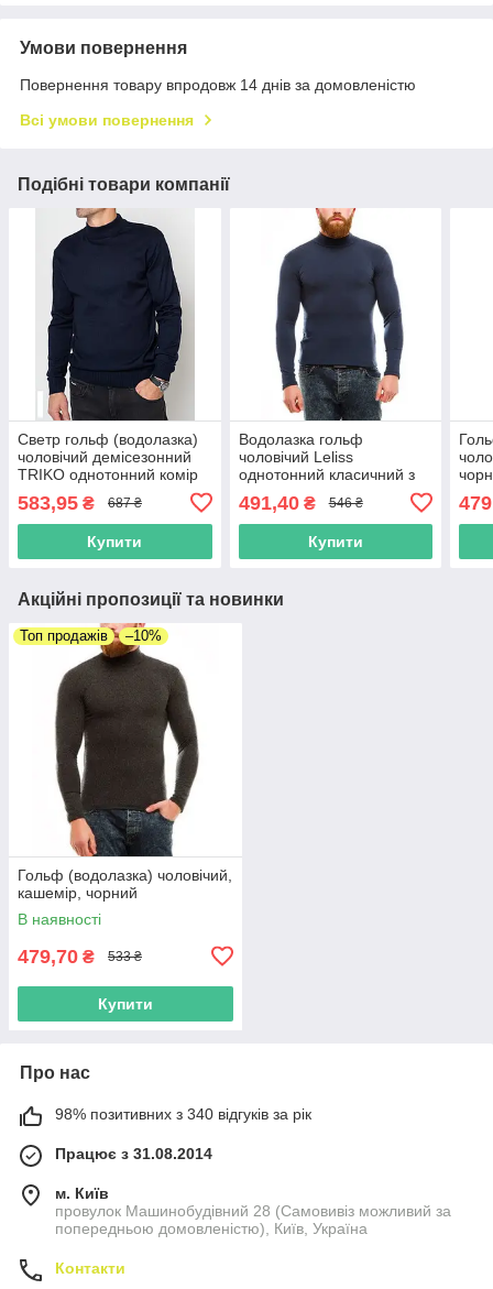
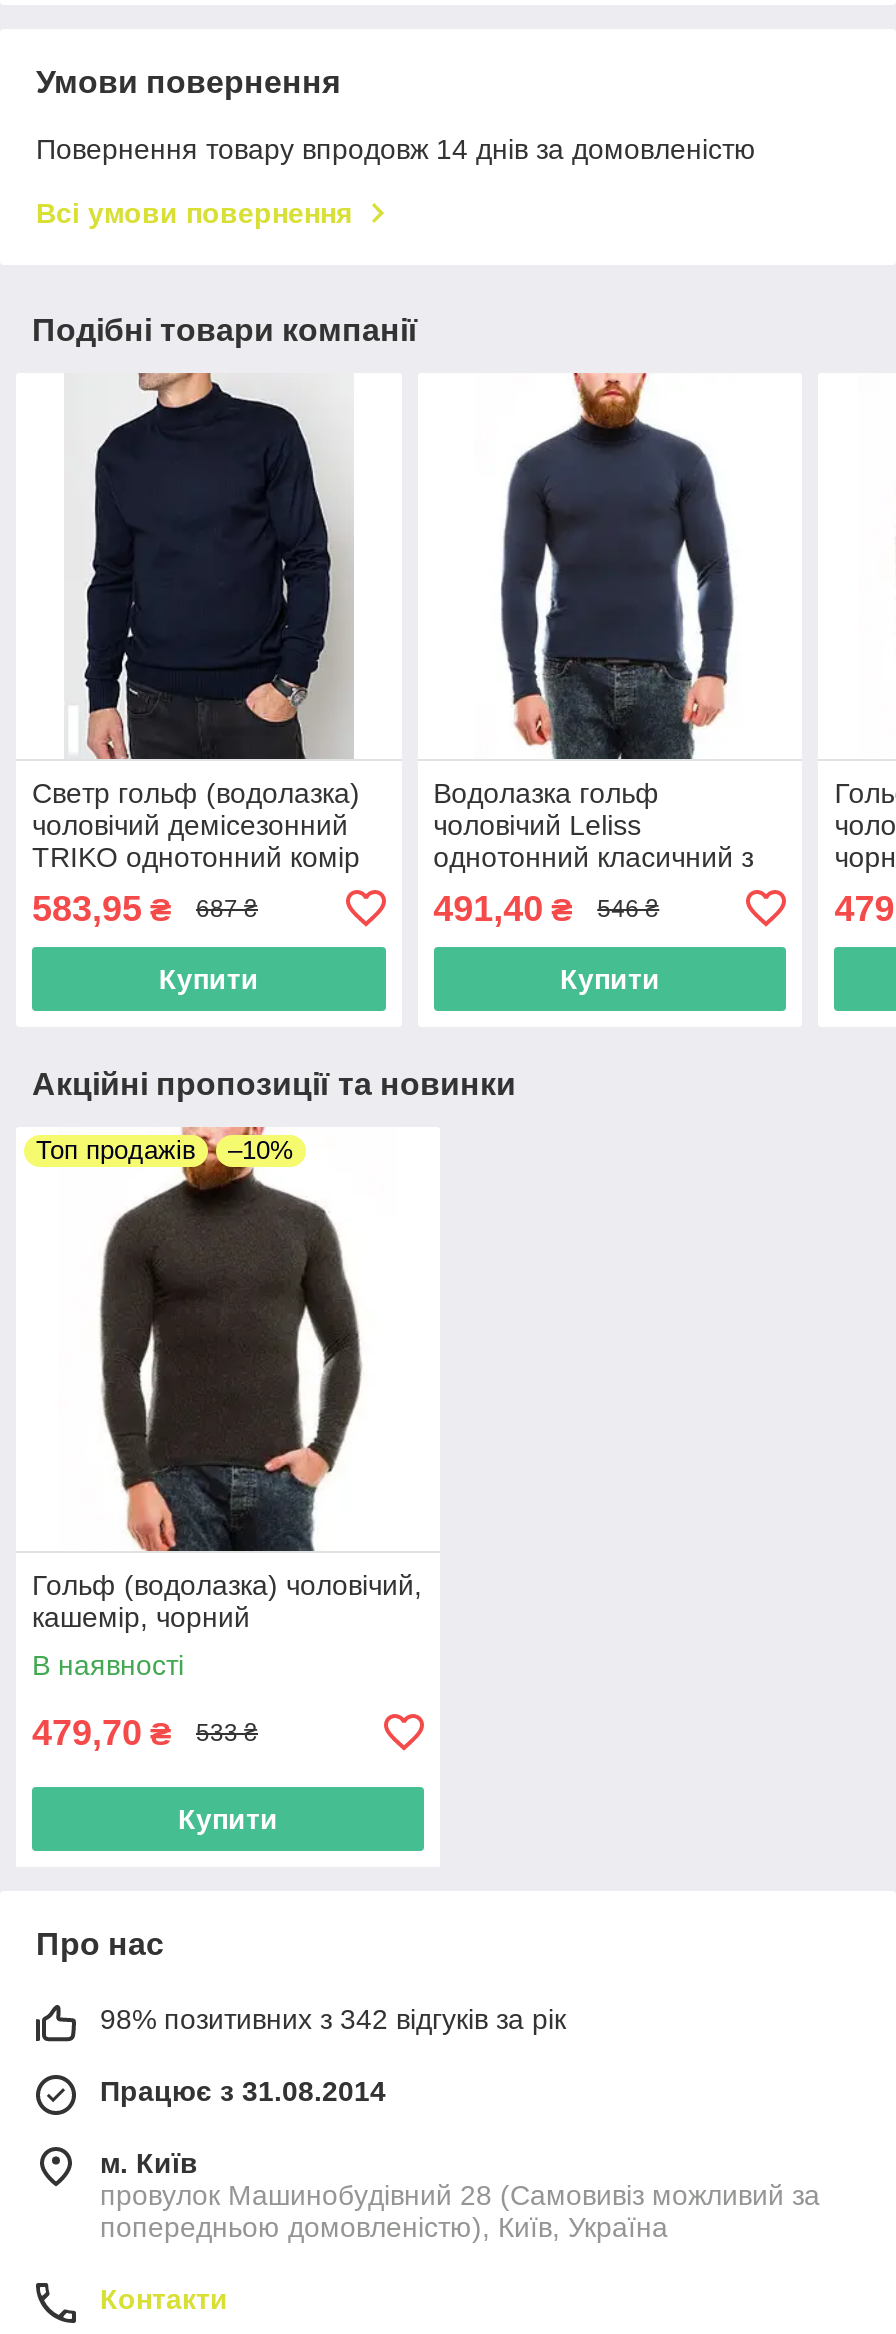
- 98% позитивних з 340 відгуків за рік
+ 98% позитивних з 342 відгуків за рік
